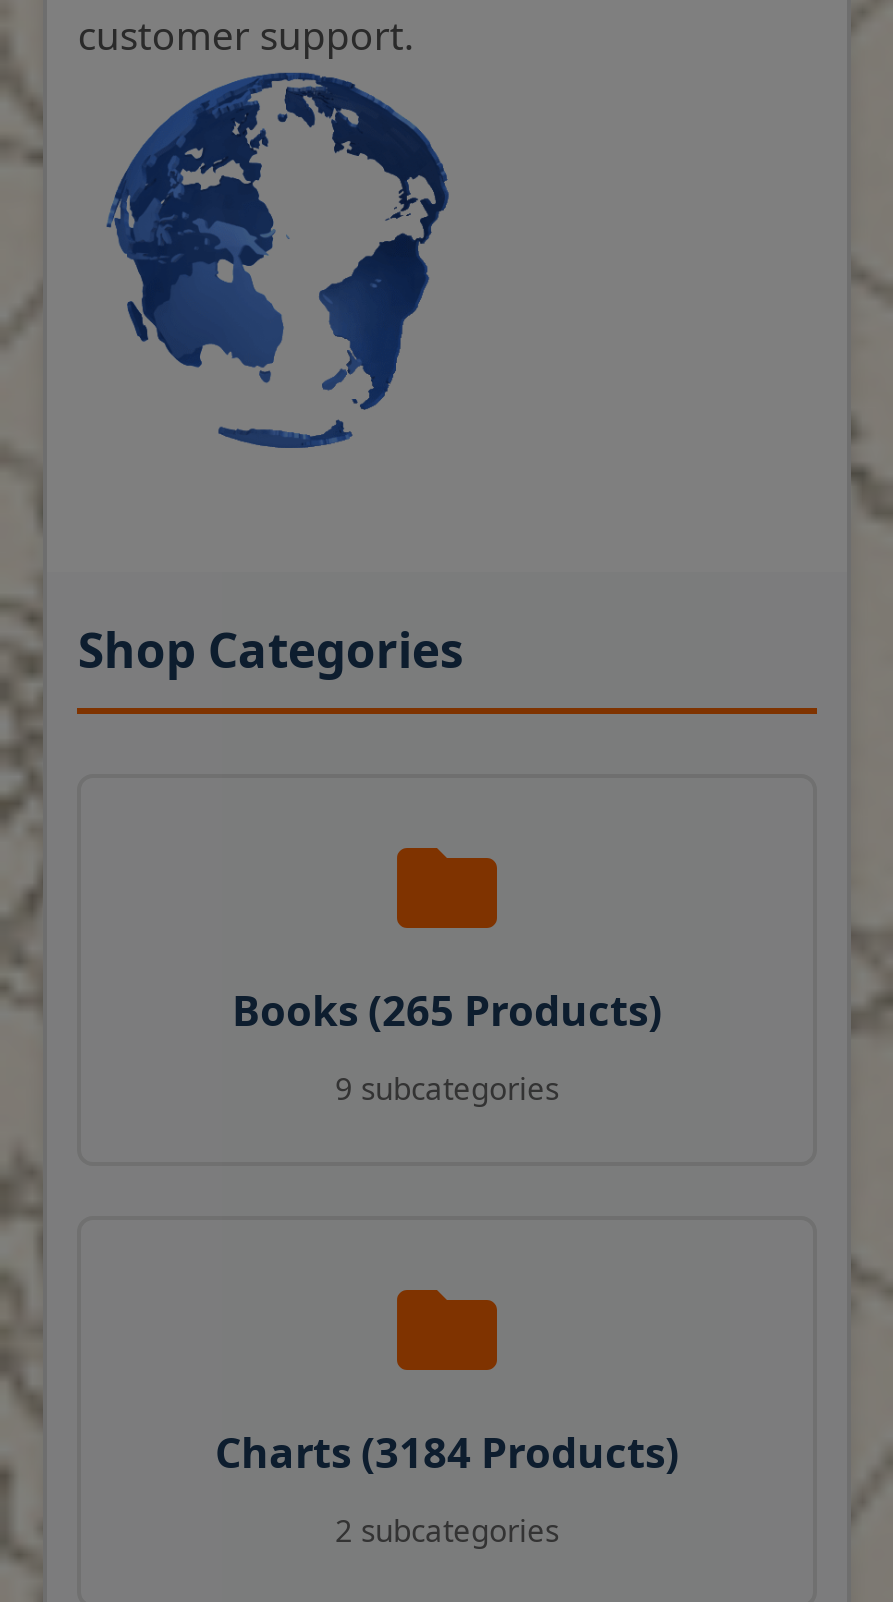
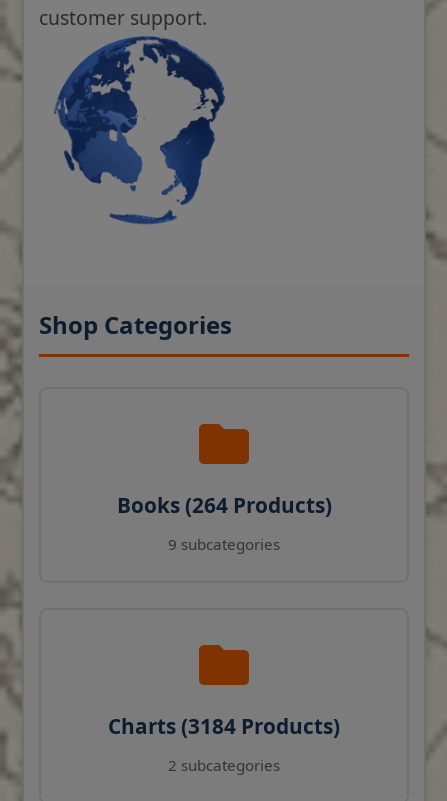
- Books (265 Products)
+ Books (264 Products)
